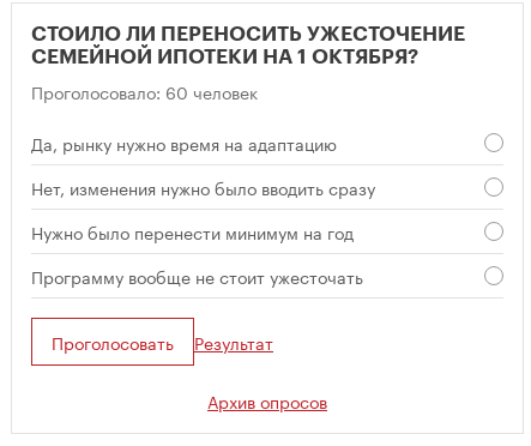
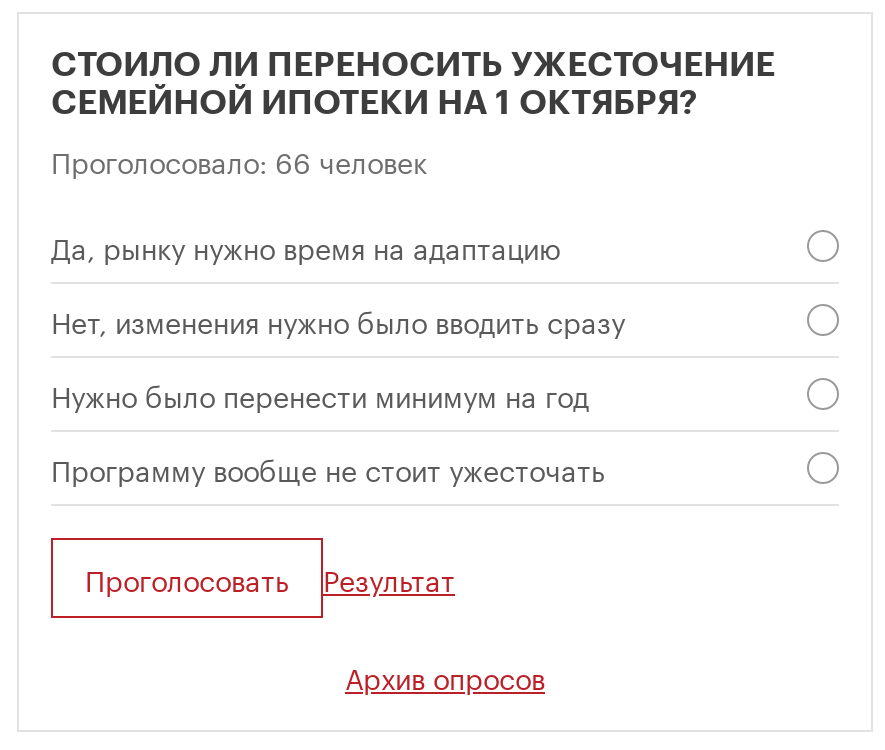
- Проголосовало: 60 человек
+ Проголосовало: 66 человек
